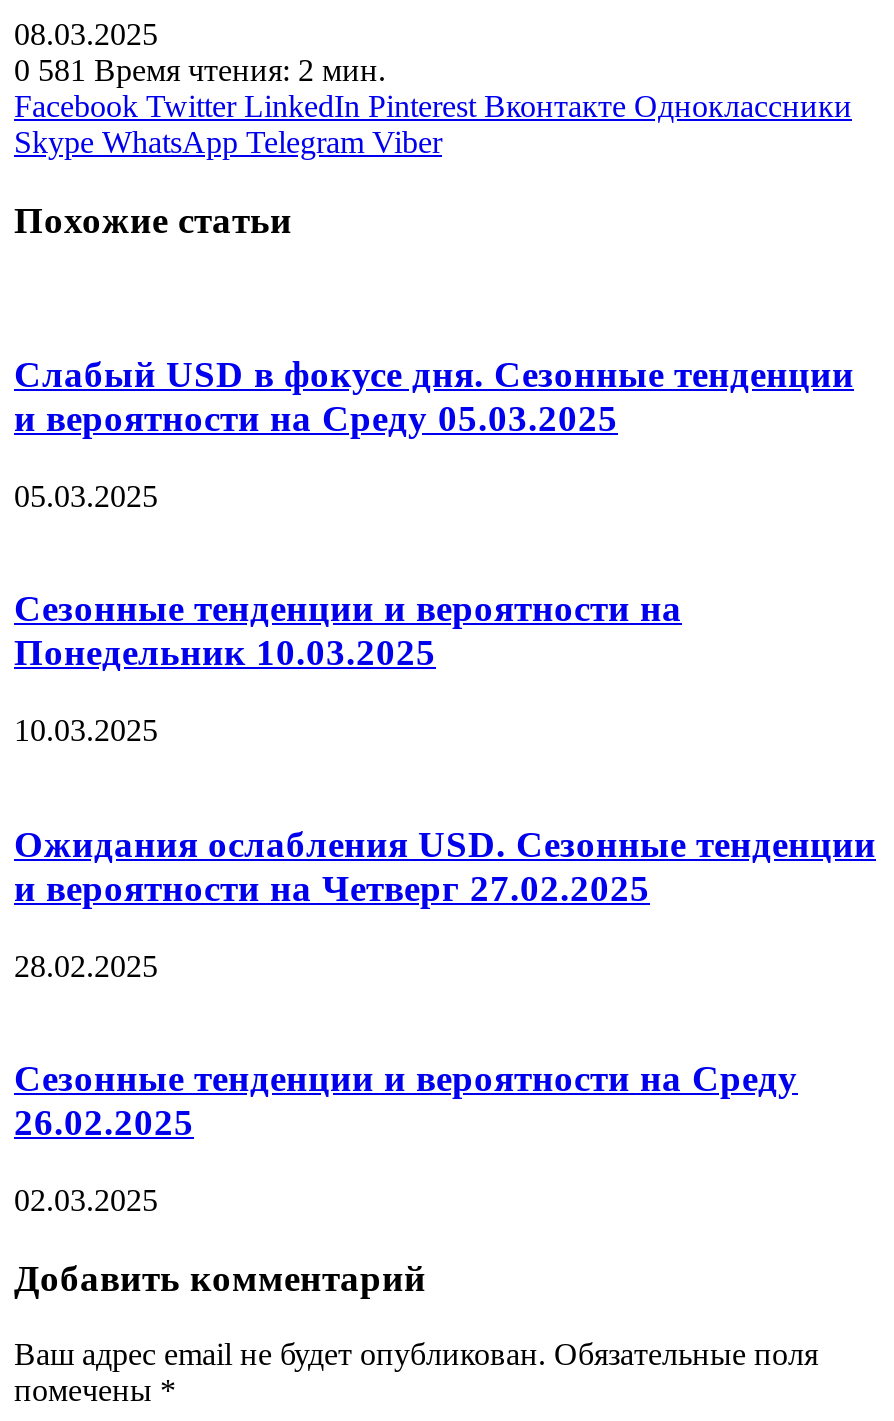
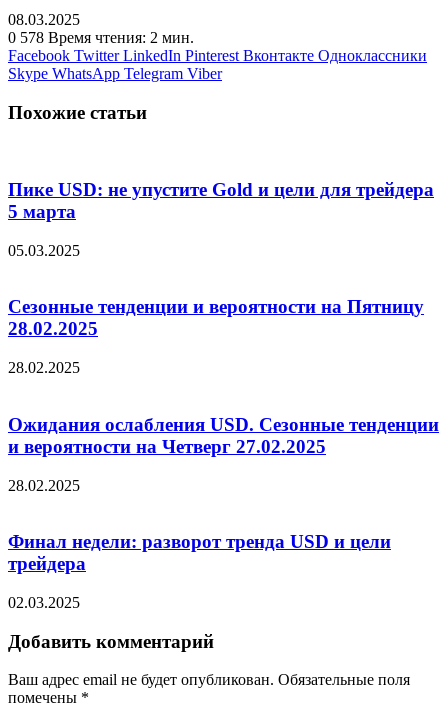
- 0 581 Время чтения: 2 мин.
+ 0 578 Время чтения: 2 мин.

- Слабый USD в фокусе дня. Сезонные тенденции
- и вероятности на Среду 05.03.2025
+ Пике USD: не упустите Gold и цели для трейдера
+ 5 марта

- Сезонные тенденции и вероятности на
- Понедельник 10.03.2025
+ Сезонные тенденции и вероятности на Пятницу
+ 28.02.2025

- 10.03.2025
+ 28.02.2025

- Сезонные тенденции и вероятности на Среду
- 26.02.2025
+ Финал недели: разворот тренда USD и цели
+ трейдера
